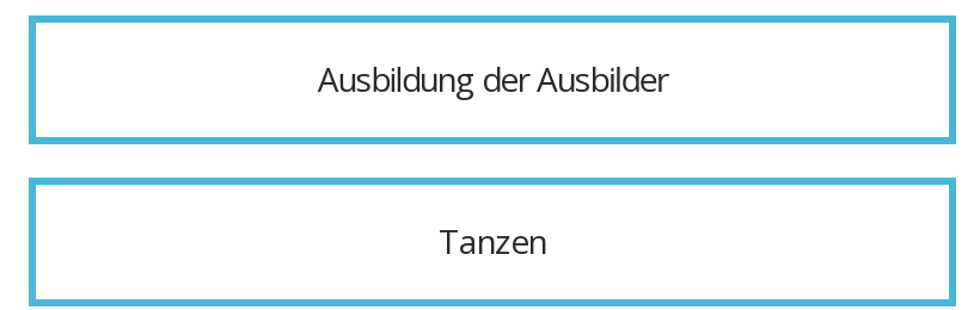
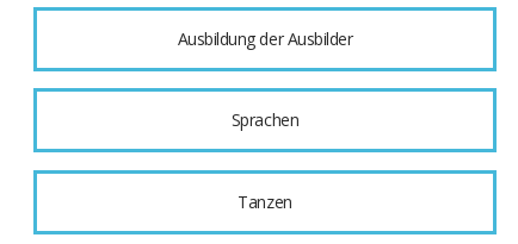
+ Sprachen
